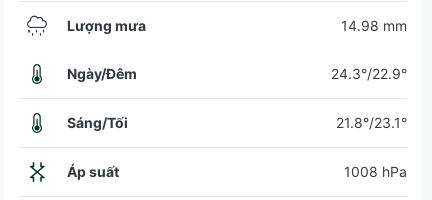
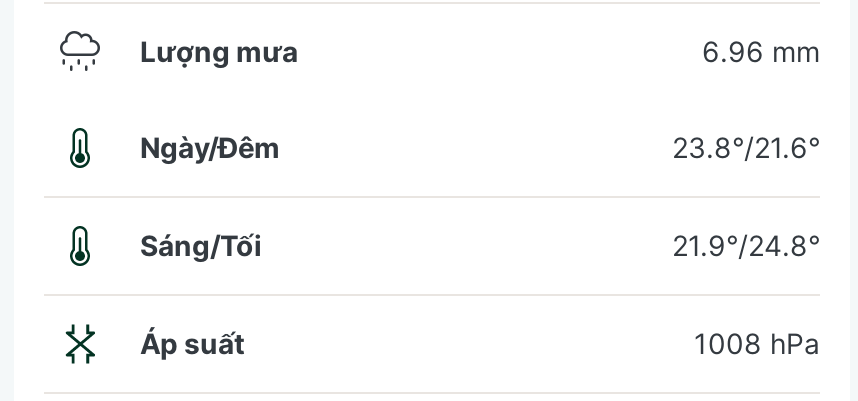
- 14.98 mm
+ 6.96 mm

- 24.3°/22.9°
+ 23.8°/21.6°

- 21.8°/23.1°
+ 21.9°/24.8°
